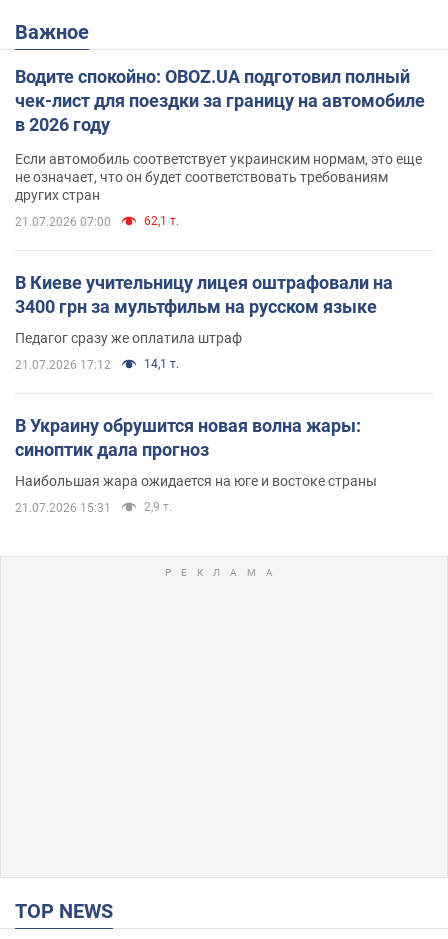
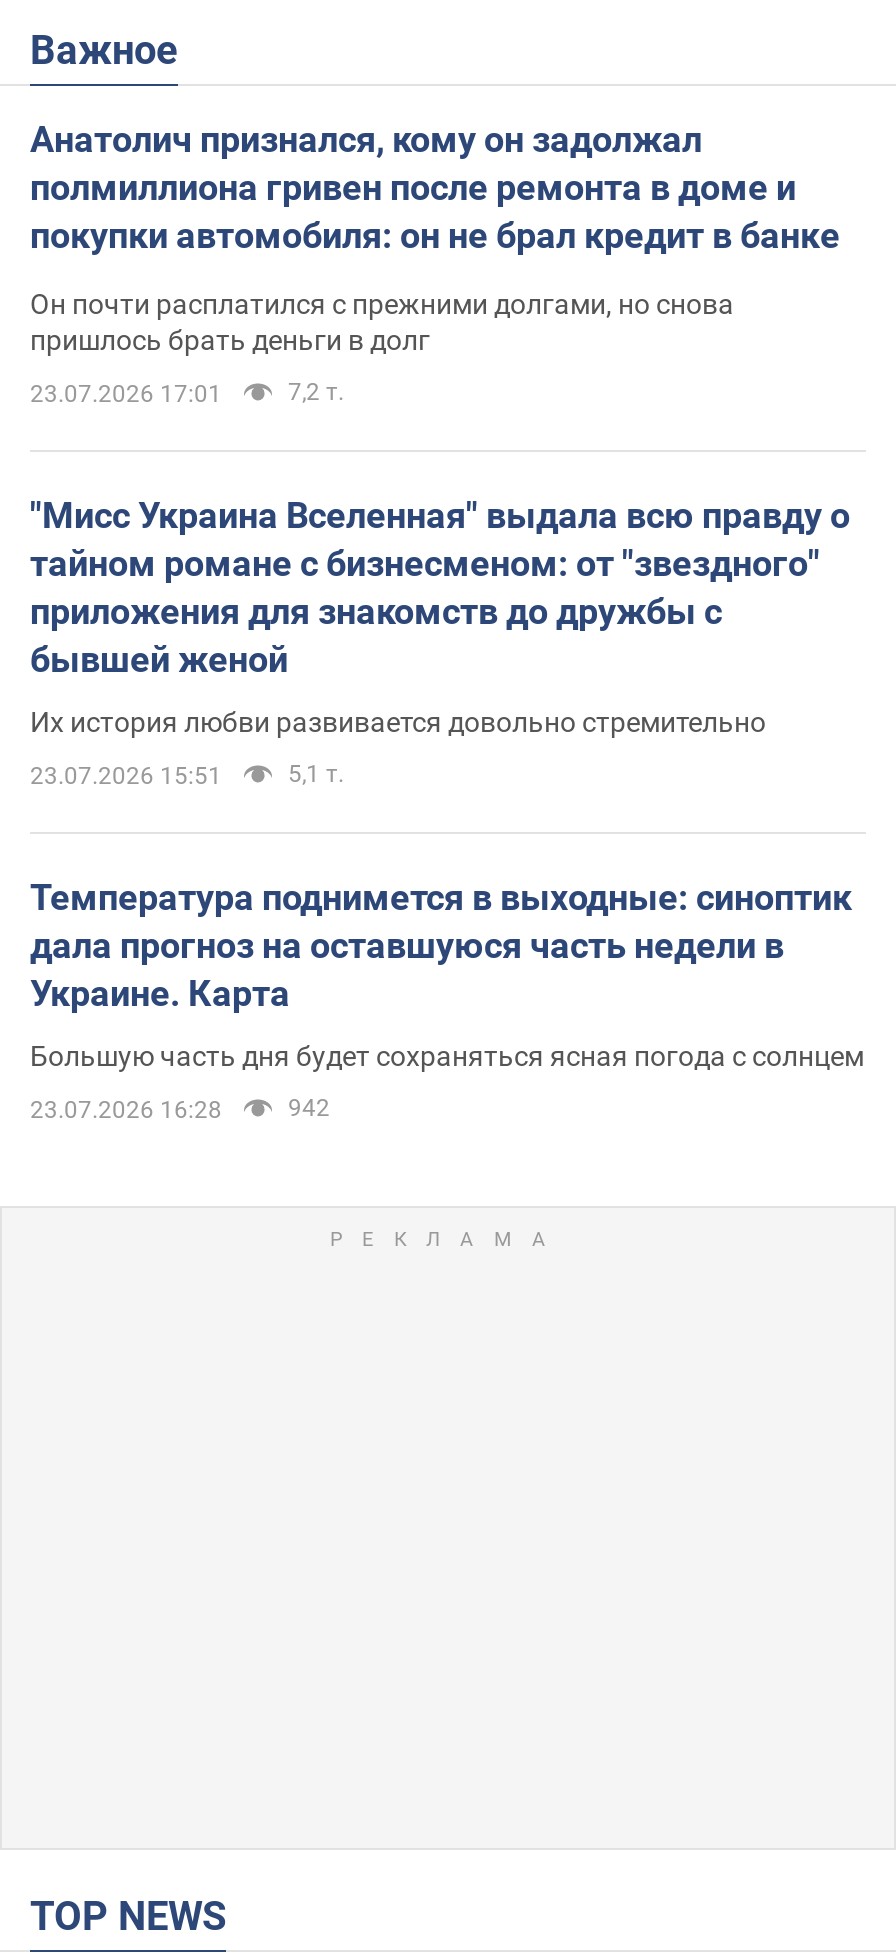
- Водите спокойно: OBOZ.UA подготовил полный
- чек-лист для поездки за границу на автомобиле
- в 2026 году
+ Анатолич признался, кому он задолжал
+ полмиллиона гривен после ремонта в доме и
+ покупки автомобиля: он не брал кредит в банке

- Если автомобиль соответствует украинским нормам, это еще
- не означает, что он будет соответствовать требованиям
- других стран
+ Он почти расплатился с прежними долгами, но снова
+ пришлось брать деньги в долг

- 21.07.2026 07:00
- 62,1 т.
+ 23.07.2026 17:01
+ 7,2 т.

- В Киеве учительницу лицея оштрафовали на
- 3400 грн за мультфильм на русском языке
+ "Мисс Украина Вселенная" выдала всю правду о
+ тайном романе с бизнесменом: от "звездного"
+ приложения для знакомств до дружбы с
+ бывшей женой

- Педагог сразу же оплатила штраф
+ Их история любви развивается довольно стремительно

- 21.07.2026 17:12
- 14,1 т.
+ 23.07.2026 15:51
+ 5,1 т.

- В Украину обрушится новая волна жары:
- синоптик дала прогноз
+ Температура поднимется в выходные: синоптик
+ дала прогноз на оставшуюся часть недели в
+ Украине. Карта

- Наибольшая жара ожидается на юге и востоке страны
+ Большую часть дня будет сохраняться ясная погода с солнцем

- 21.07.2026 15:31
- 2,9 т.
+ 23.07.2026 16:28
+ 942
